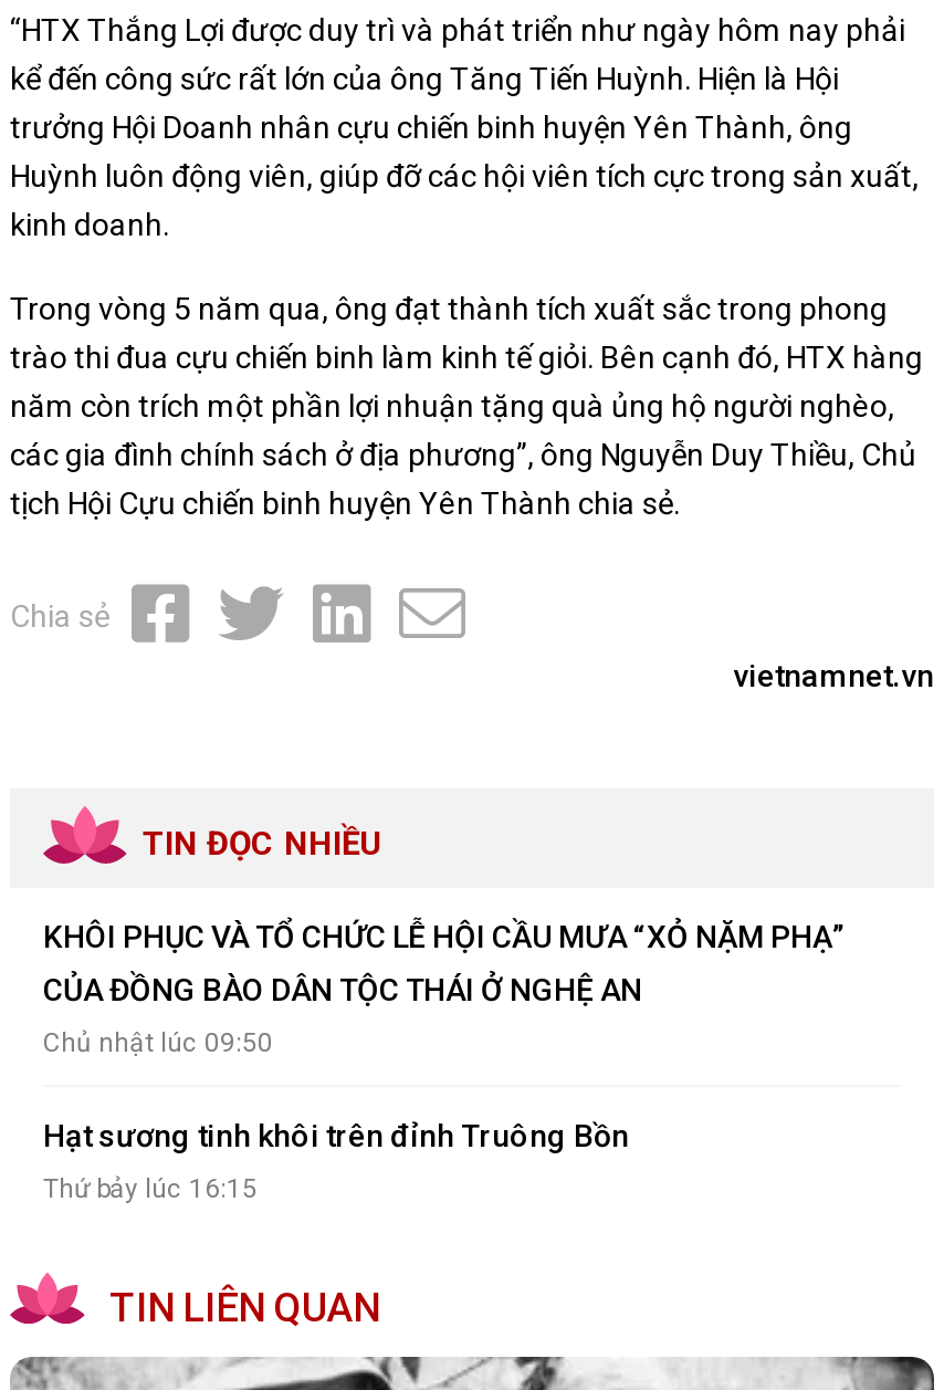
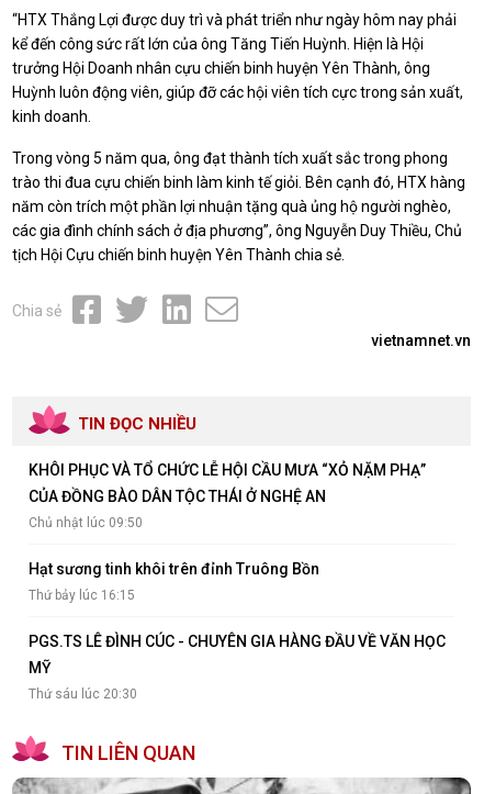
+ PGS.TS LÊ ĐÌNH CÚC - CHUYÊN GIA HÀNG ĐẦU VỀ VĂN HỌC
+ MỸ
+ Thứ sáu lúc 20:30
